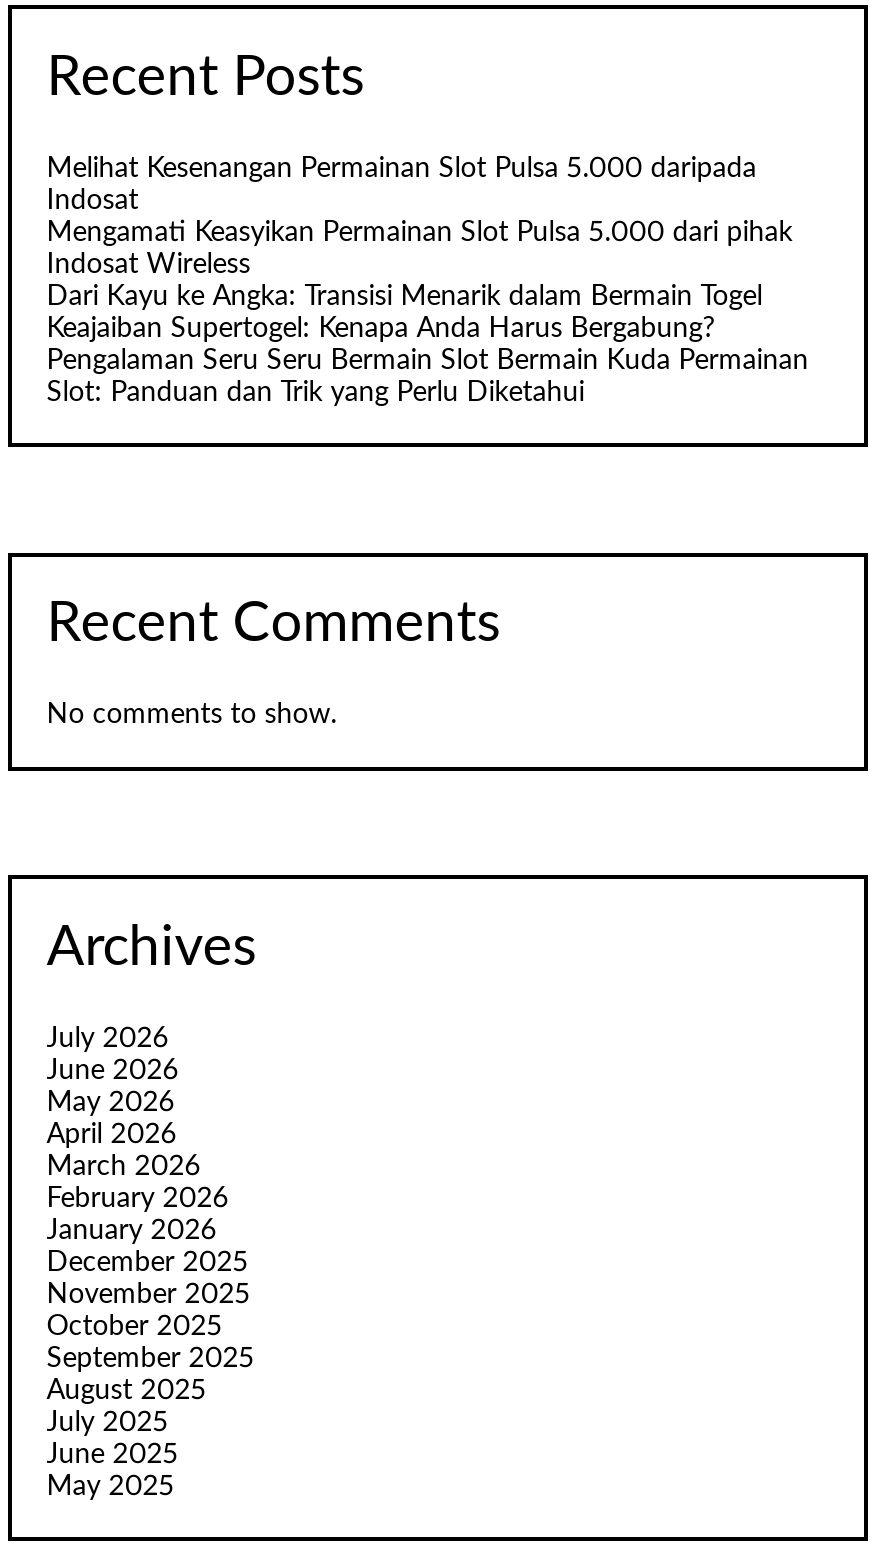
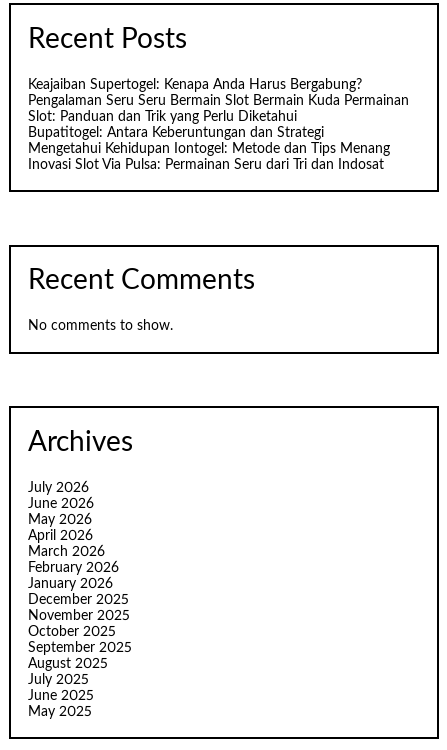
- Melihat Kesenangan Permainan Slot Pulsa 5.000 daripada
- Indosat
- Mengamati Keasyikan Permainan Slot Pulsa 5.000 dari pihak
- Indosat Wireless
- Dari Kayu ke Angka: Transisi Menarik dalam Bermain Togel

moved up: Keajaiban Supertogel: Kenapa Anda Harus Bergabung? | Pengalaman Seru Seru Bermain Slot Bermain Kuda Permainan | Slot: Panduan dan Trik yang Perlu Diketahui

+ Bupatitogel: Antara Keberuntungan dan Strategi
+ Mengetahui Kehidupan Iontogel: Metode dan Tips Menang
+ Inovasi Slot Via Pulsa: Permainan Seru dari Tri dan Indosat
